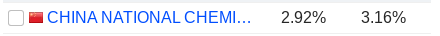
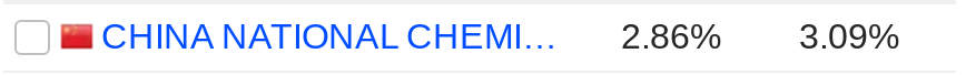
- 2.92%
+ 2.86%

- 3.16%
+ 3.09%
